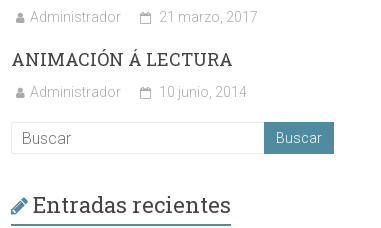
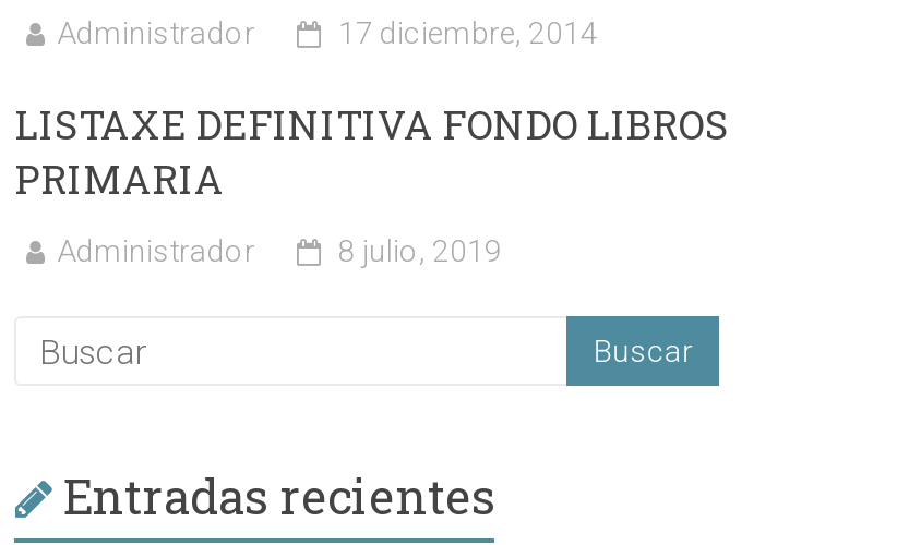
- 21 marzo, 2017
+ 17 diciembre, 2014

- ANIMACIÓN Á LECTURA
+ LISTAXE DEFINITIVA FONDO LIBROS
+ PRIMARIA

- 10 junio, 2014
+ 8 julio, 2019
